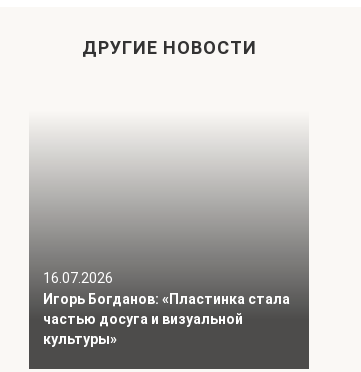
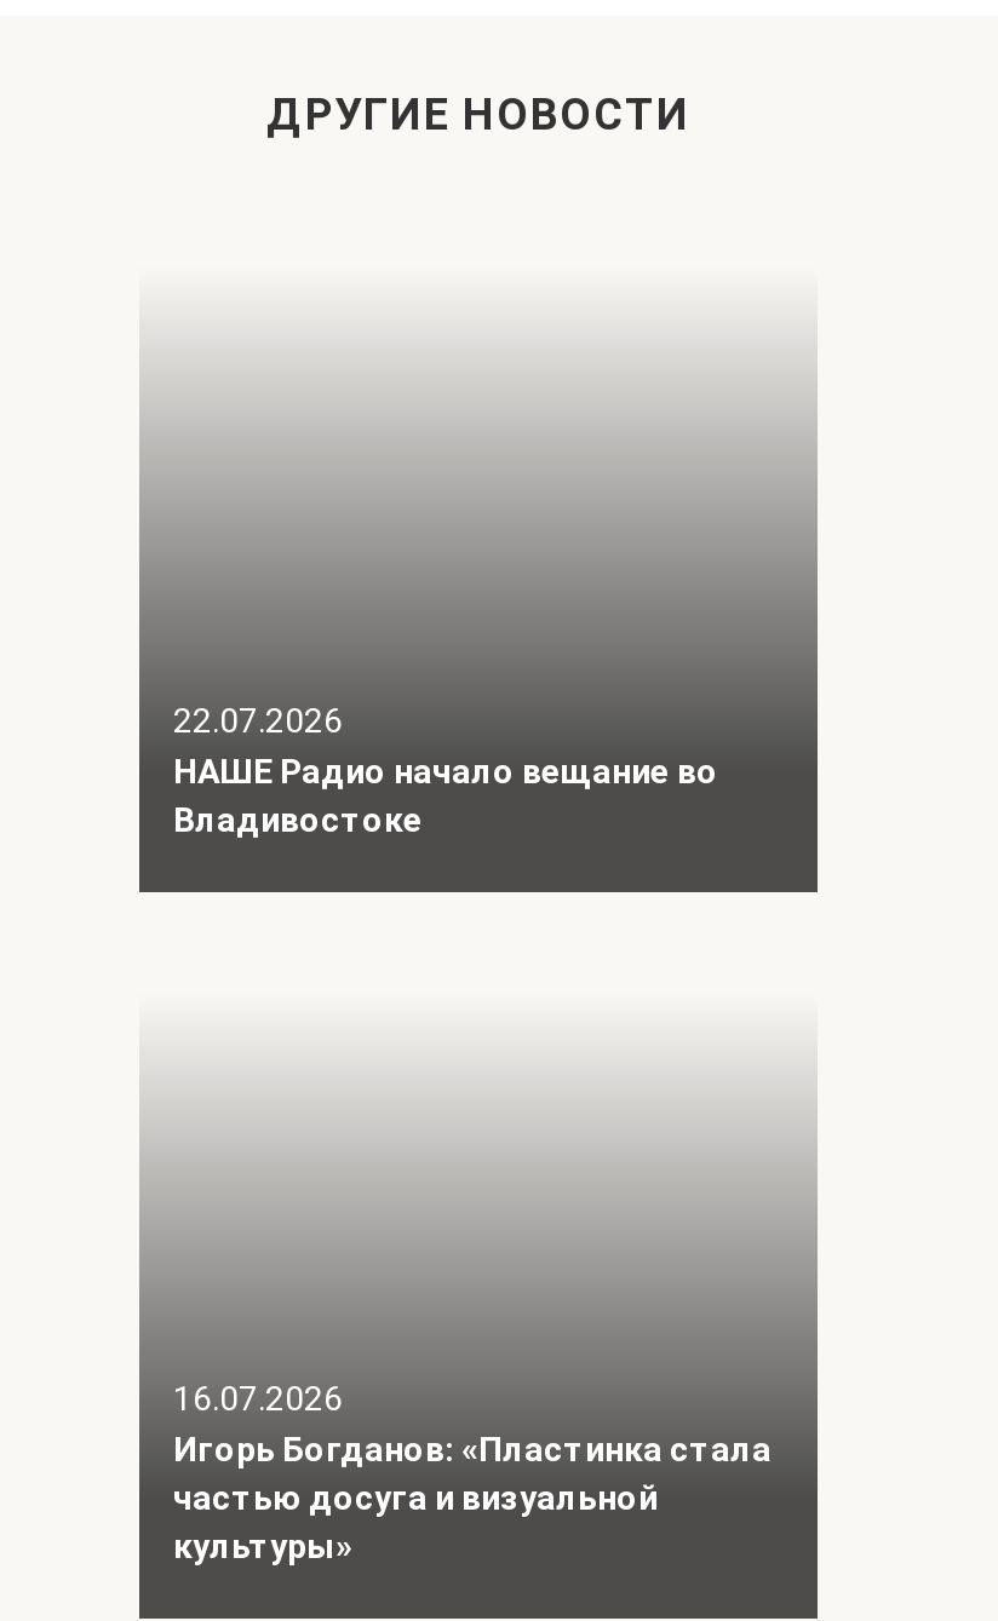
+ 22.07.2026
+ НАШЕ Радио начало вещание во
+ Владивостоке
